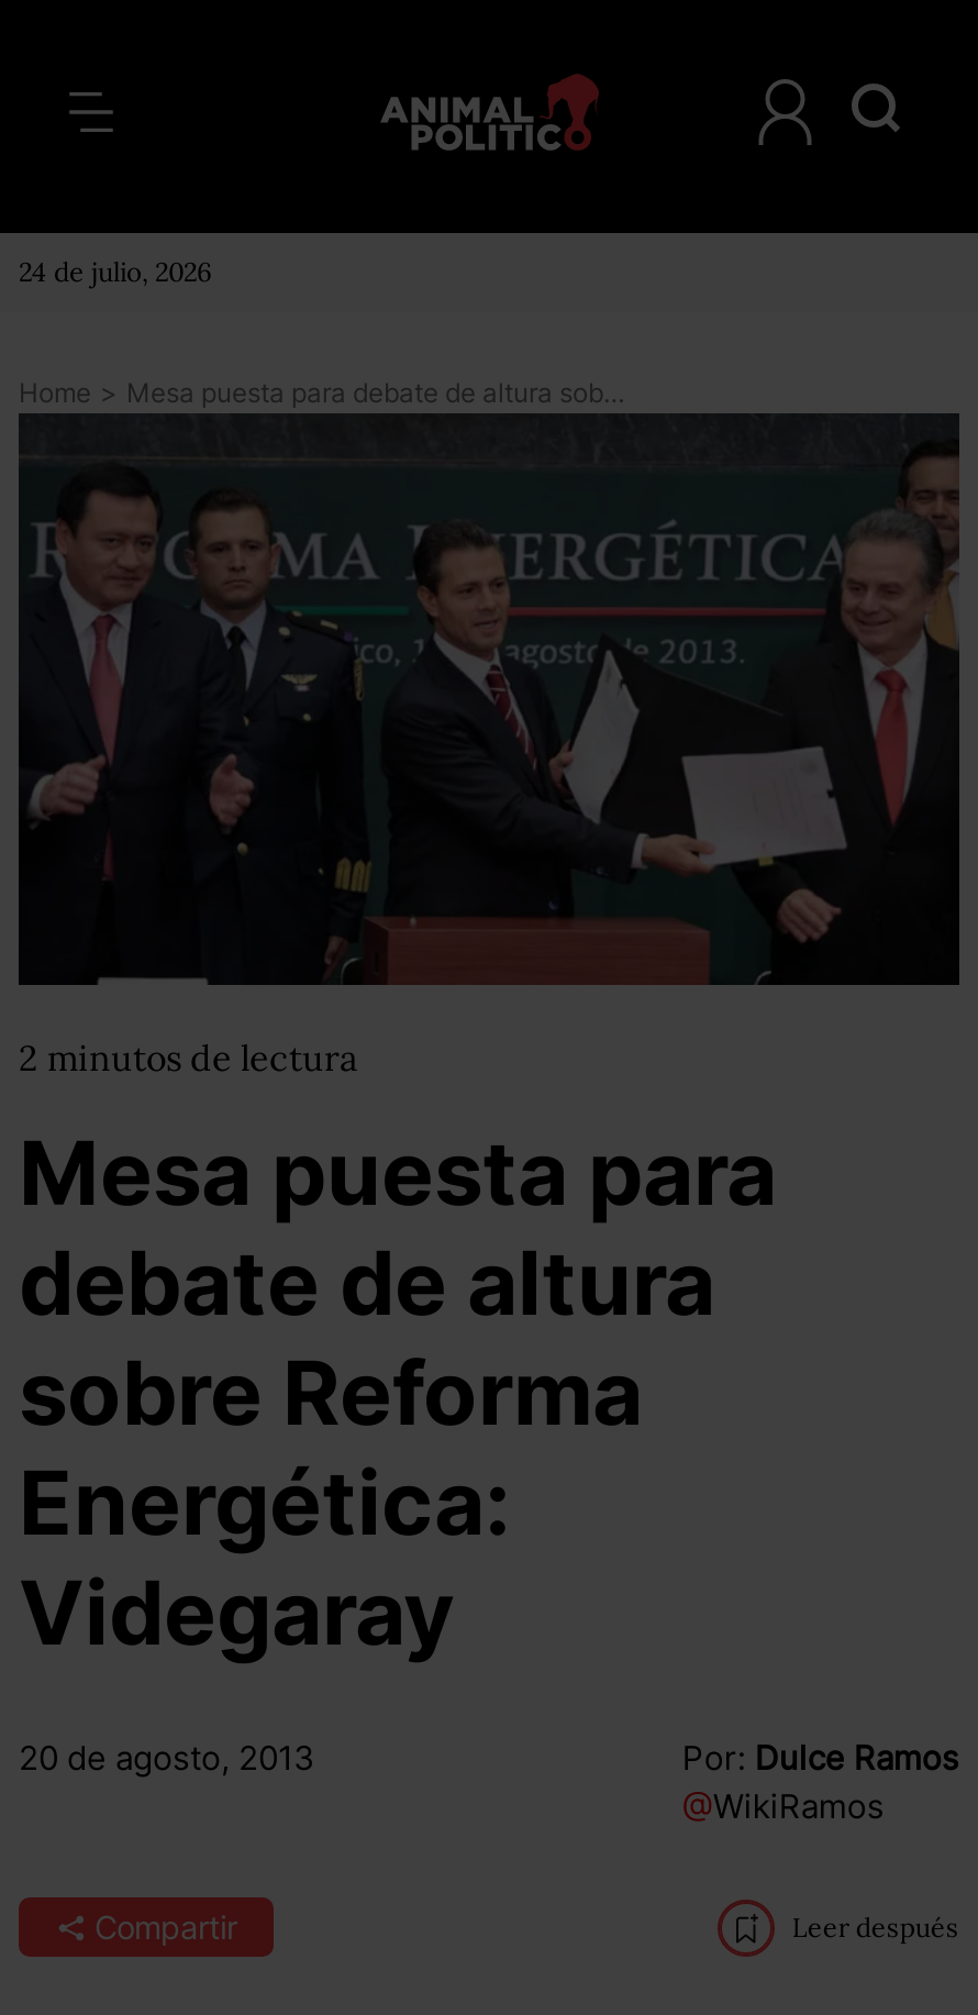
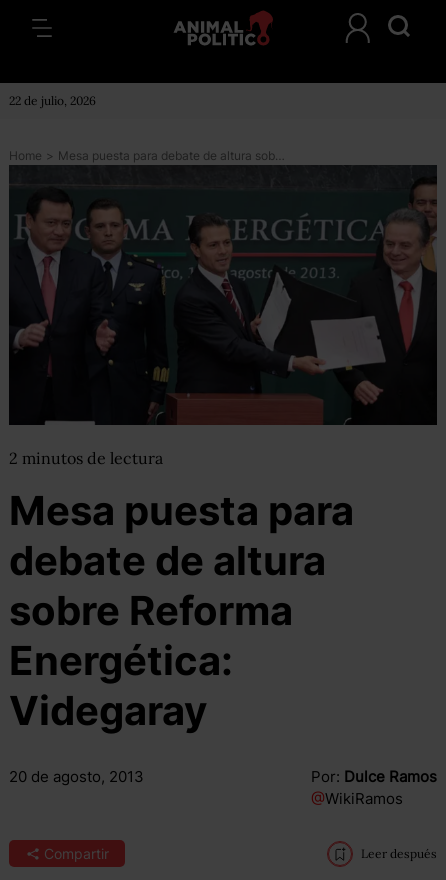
- 24 de julio, 2026
+ 22 de julio, 2026
